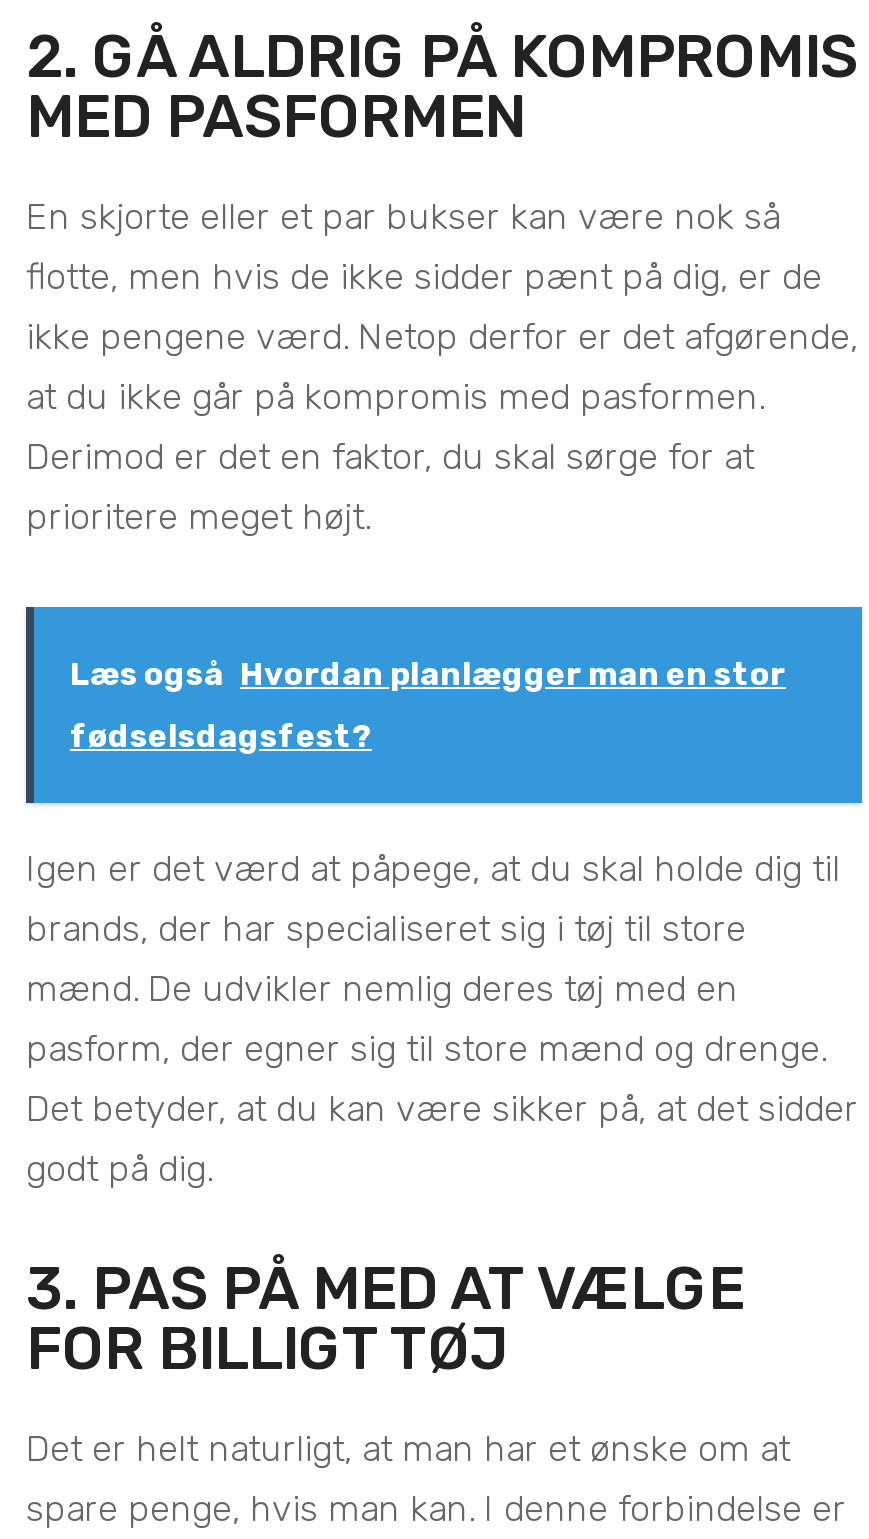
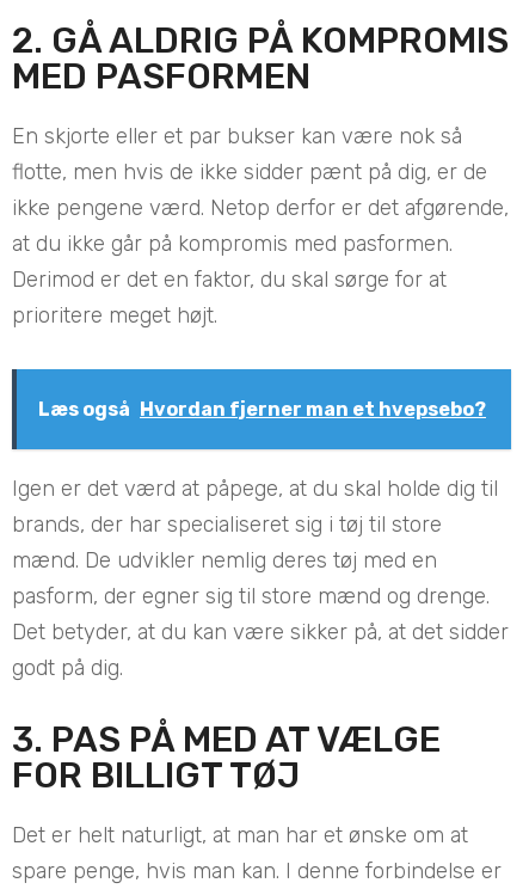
- Læs også Hvordan planlægger man en stor
- fødselsdagsfest?
+ Læs også Hvordan fjerner man et hvepsebo?
